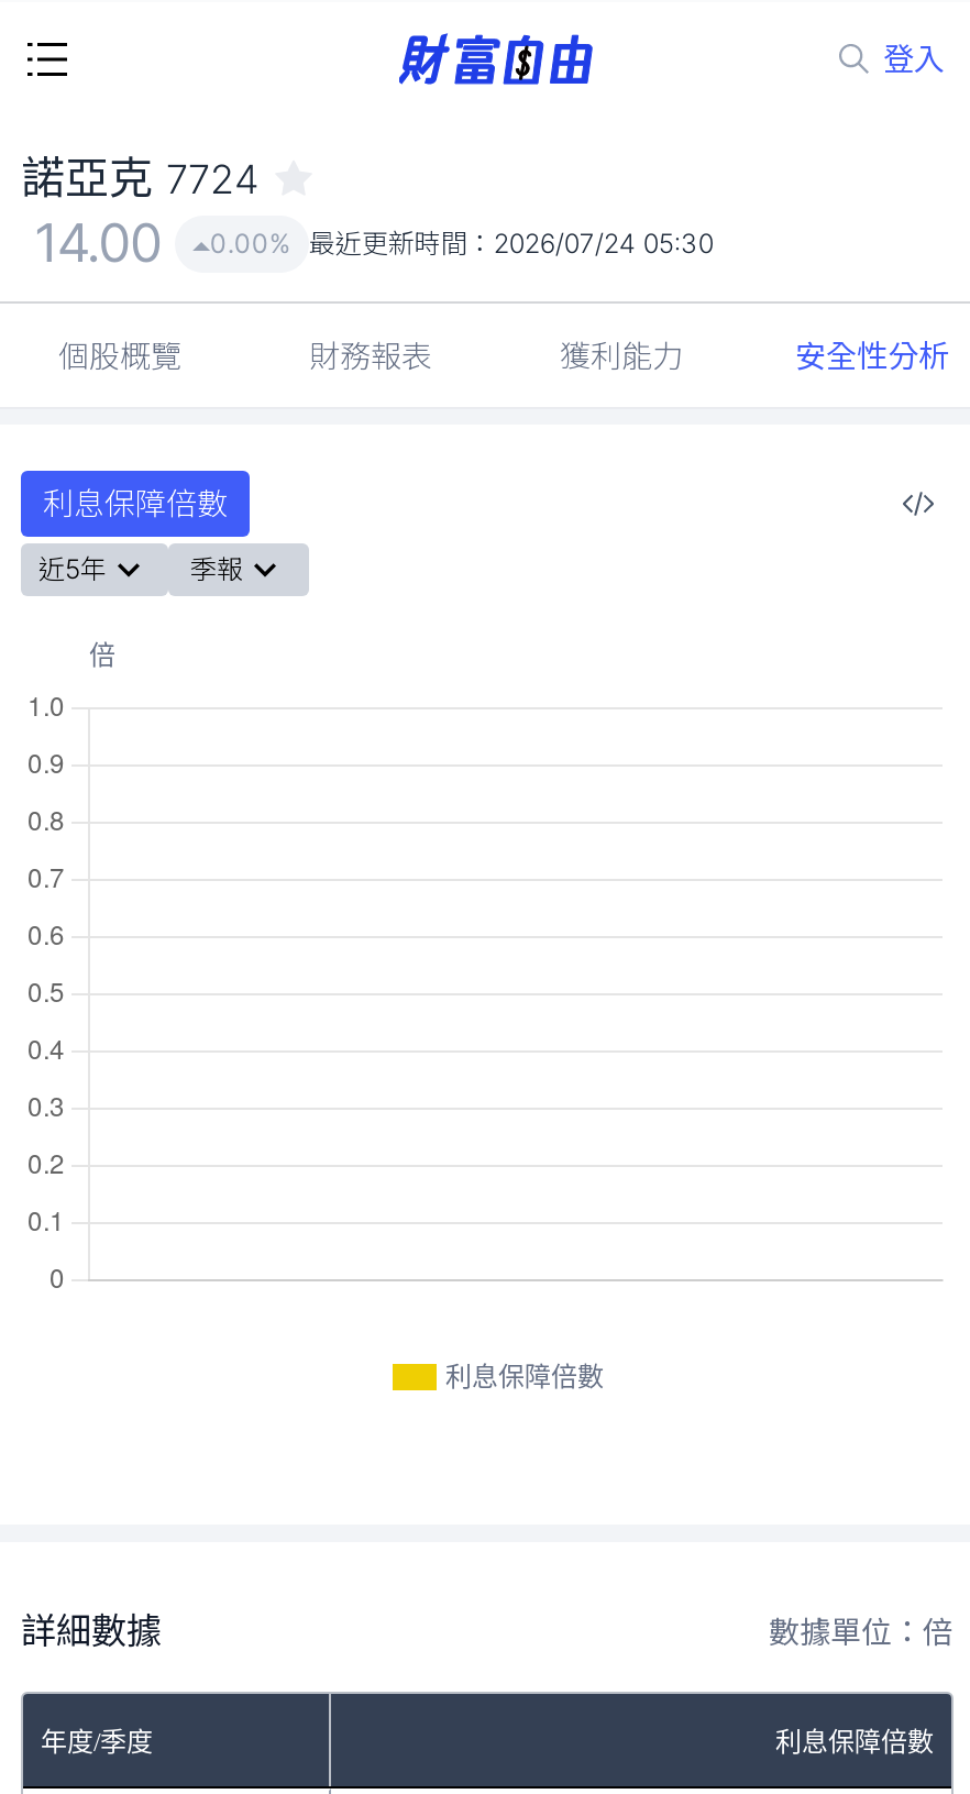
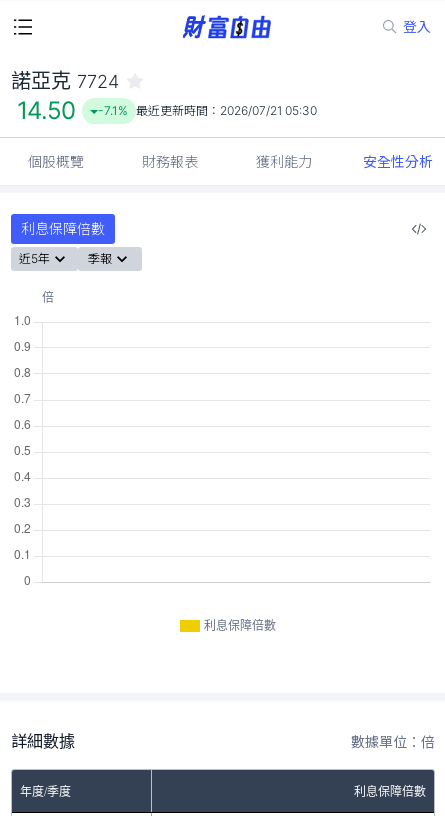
- 14.00
+ 14.50

- 0.00% 最近更新時間：2026/07/24 05:30
+ -7.1% 最近更新時間：2026/07/21 05:30
